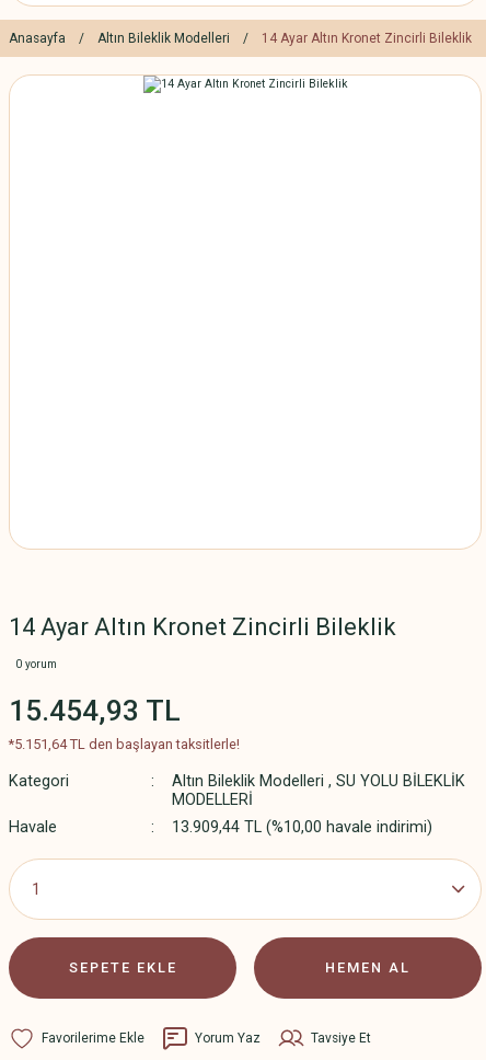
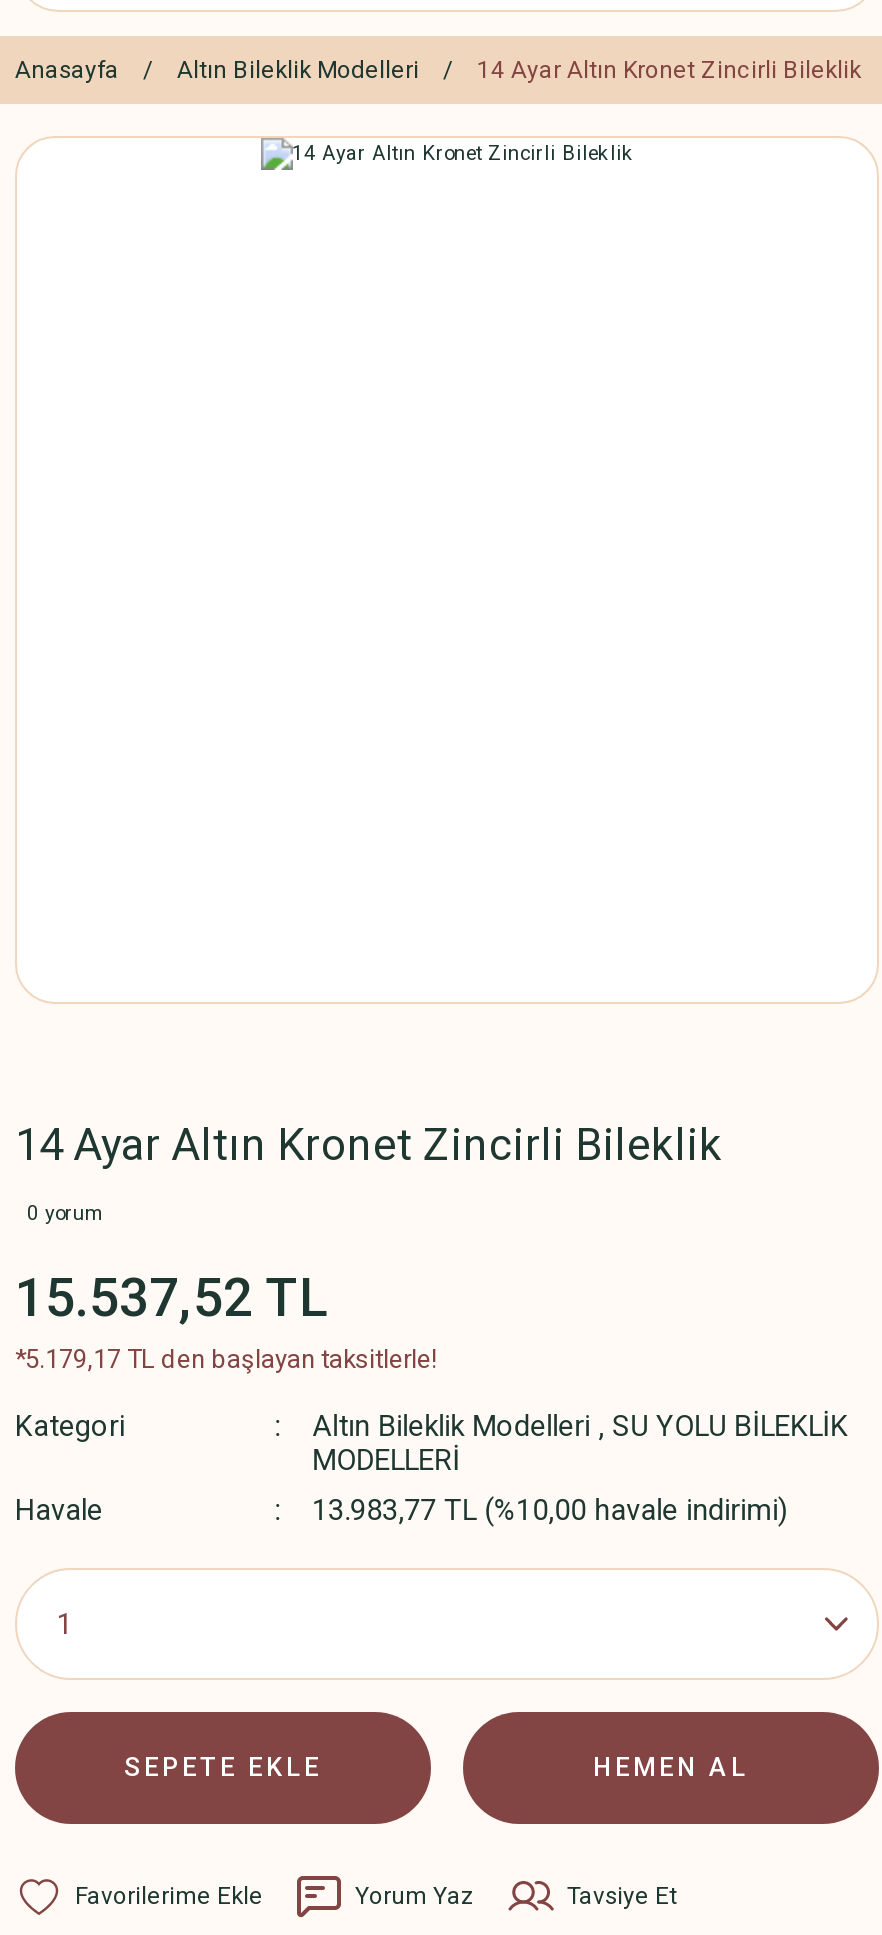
- 15.454,93 TL
+ 15.537,52 TL

- *5.151,64 TL den başlayan taksitlerle!
+ *5.179,17 TL den başlayan taksitlerle!

- 13.909,44 TL (%10,00 havale indirimi)
+ 13.983,77 TL (%10,00 havale indirimi)
